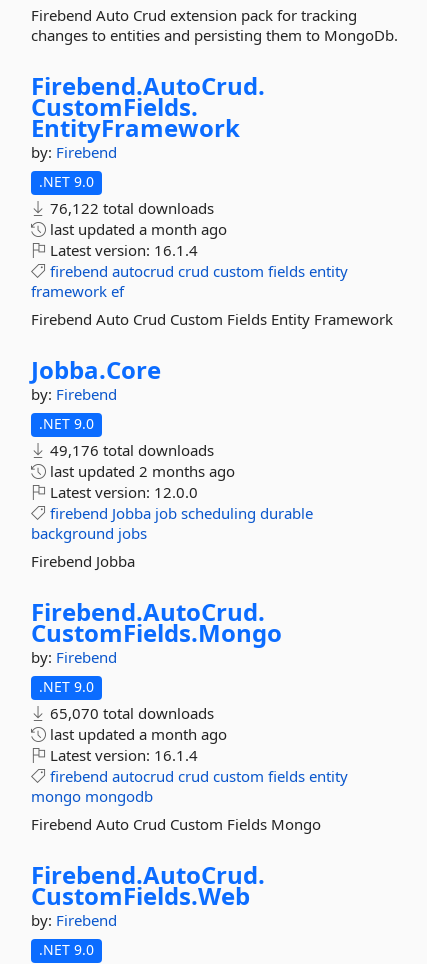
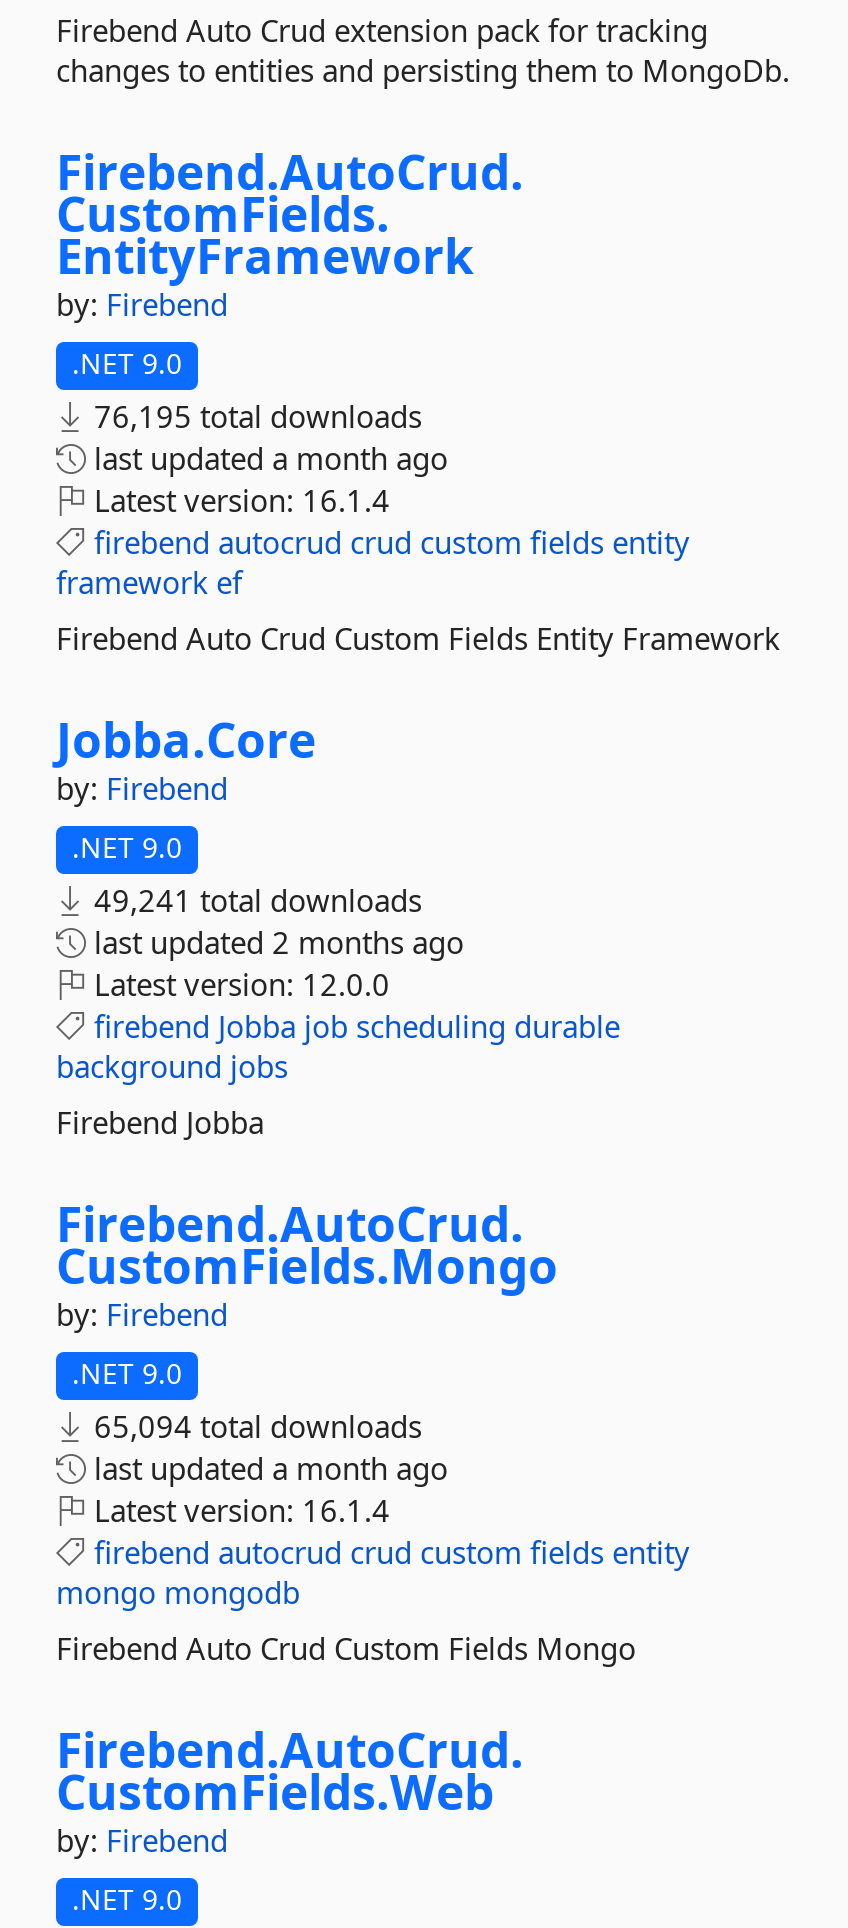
- 76,122 total downloads
+ 76,195 total downloads

- 49,176 total downloads
+ 49,241 total downloads

- 65,070 total downloads
+ 65,094 total downloads
